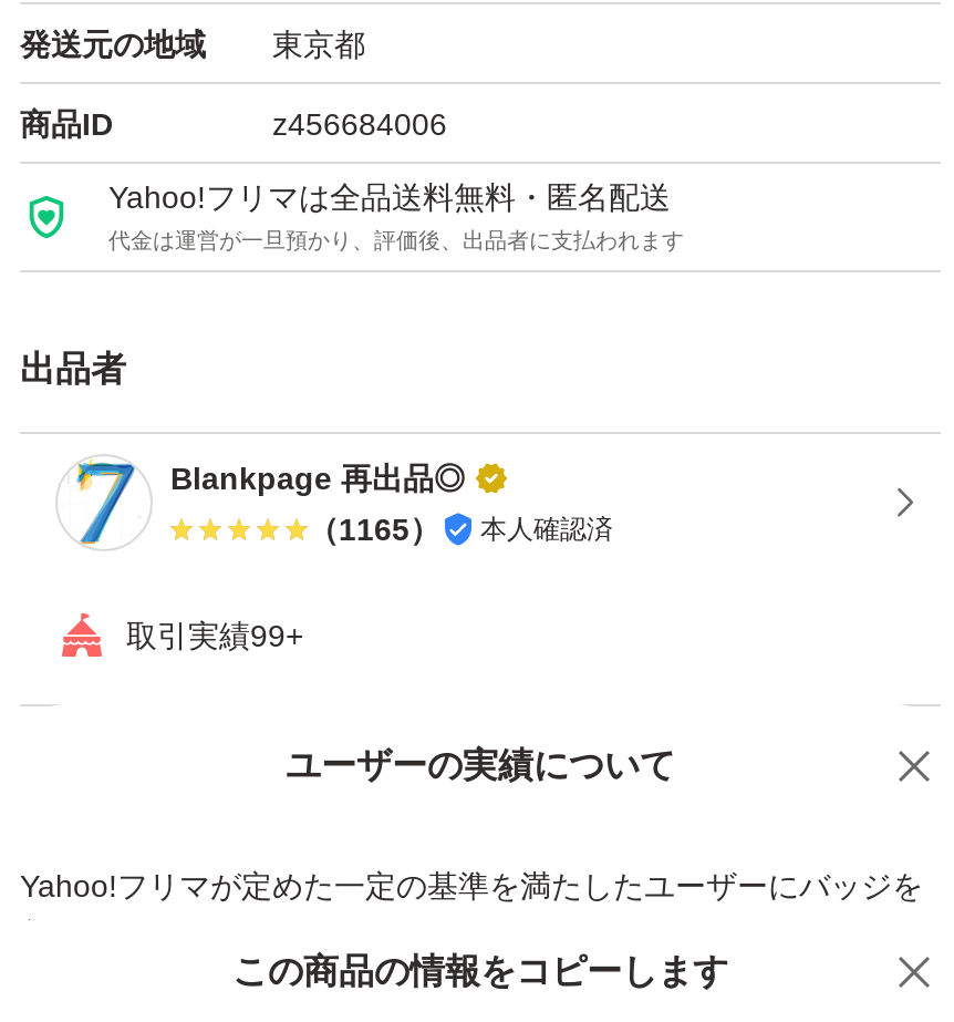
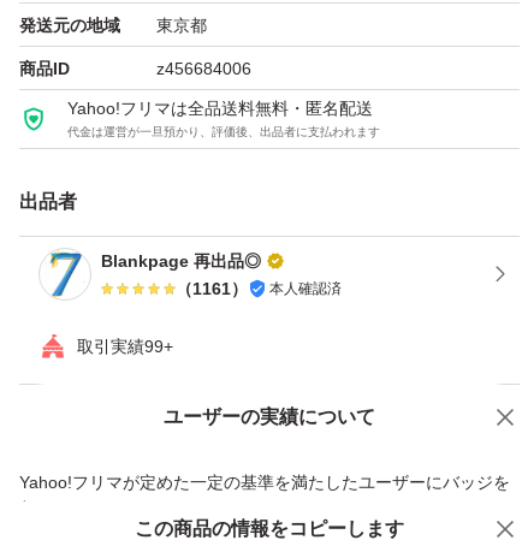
- （1165） 本人確認済
+ （1161） 本人確認済
